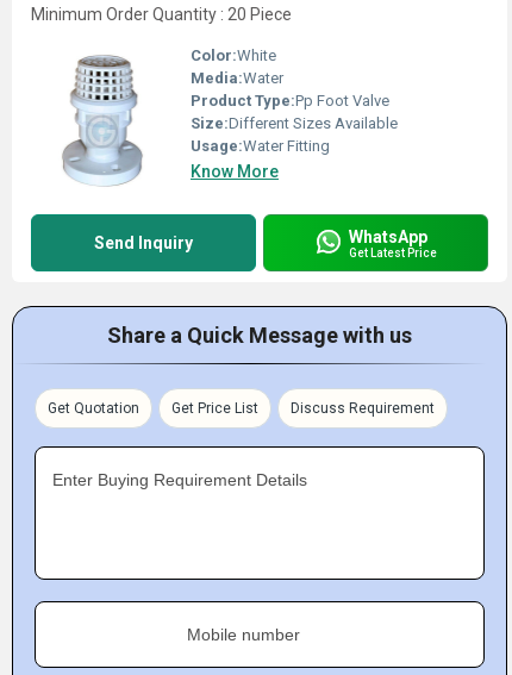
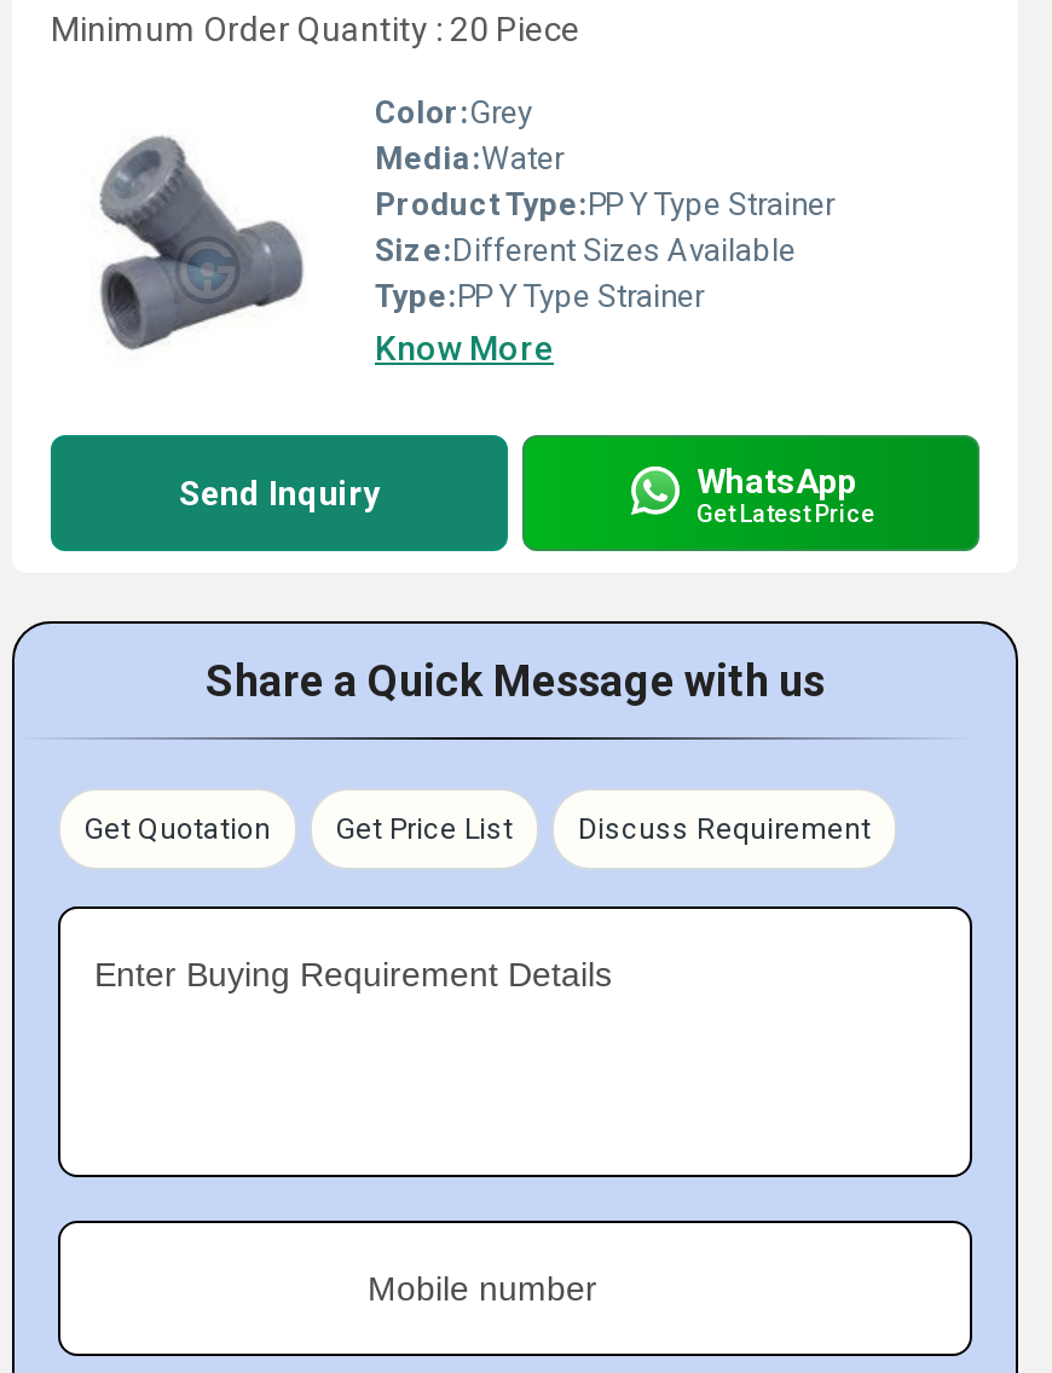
- [image]
- Color:White
+ [image]
+ Color:Grey

- Product Type:Pp Foot Valve
+ Product Type:PP Y Type Strainer

- Usage:Water Fitting
+ Type:PP Y Type Strainer
